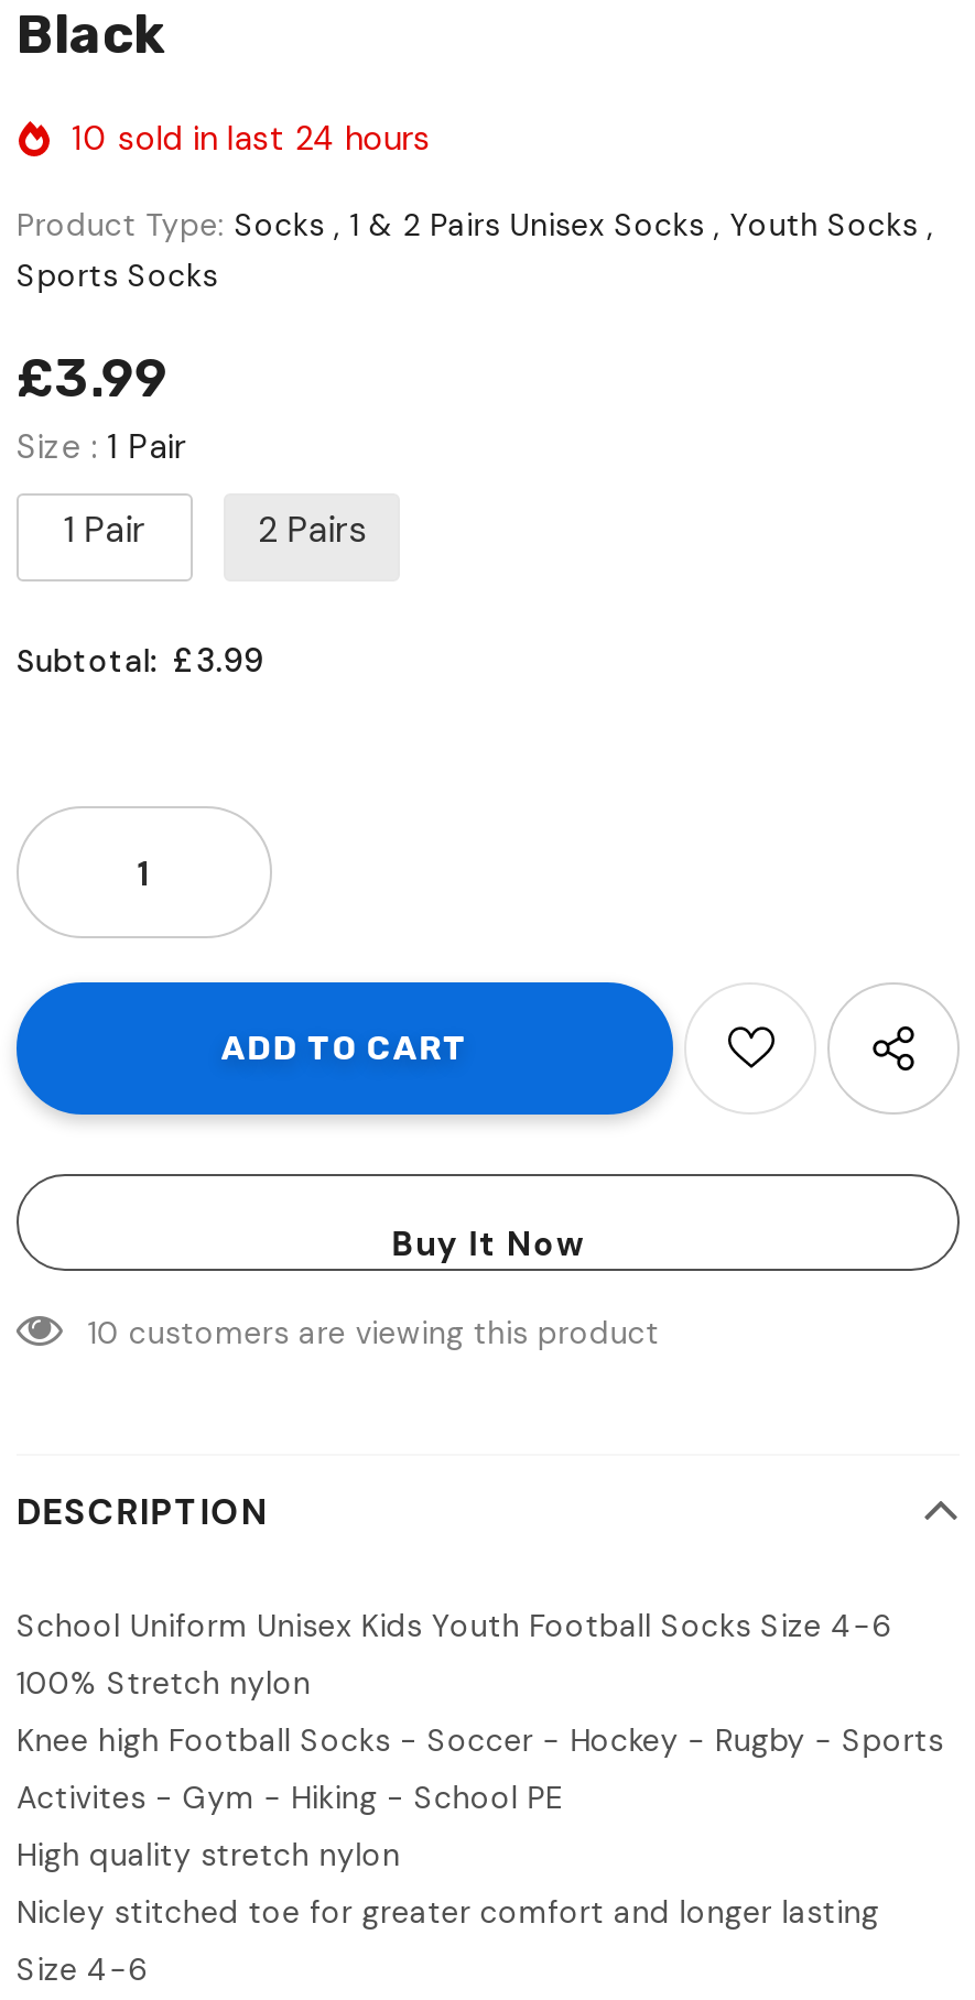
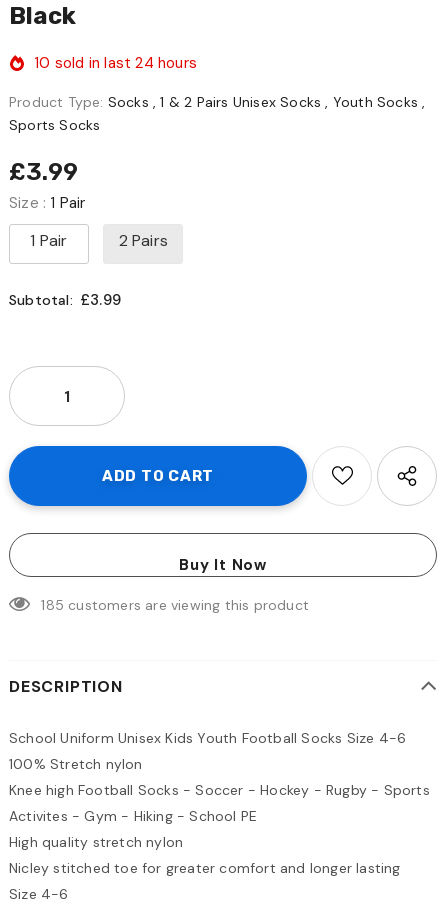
- 10 customers are viewing this product
+ 185 customers are viewing this product
